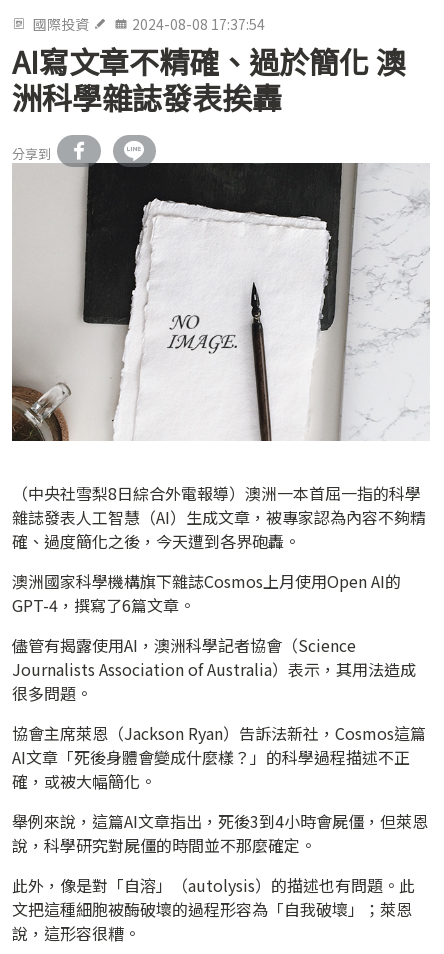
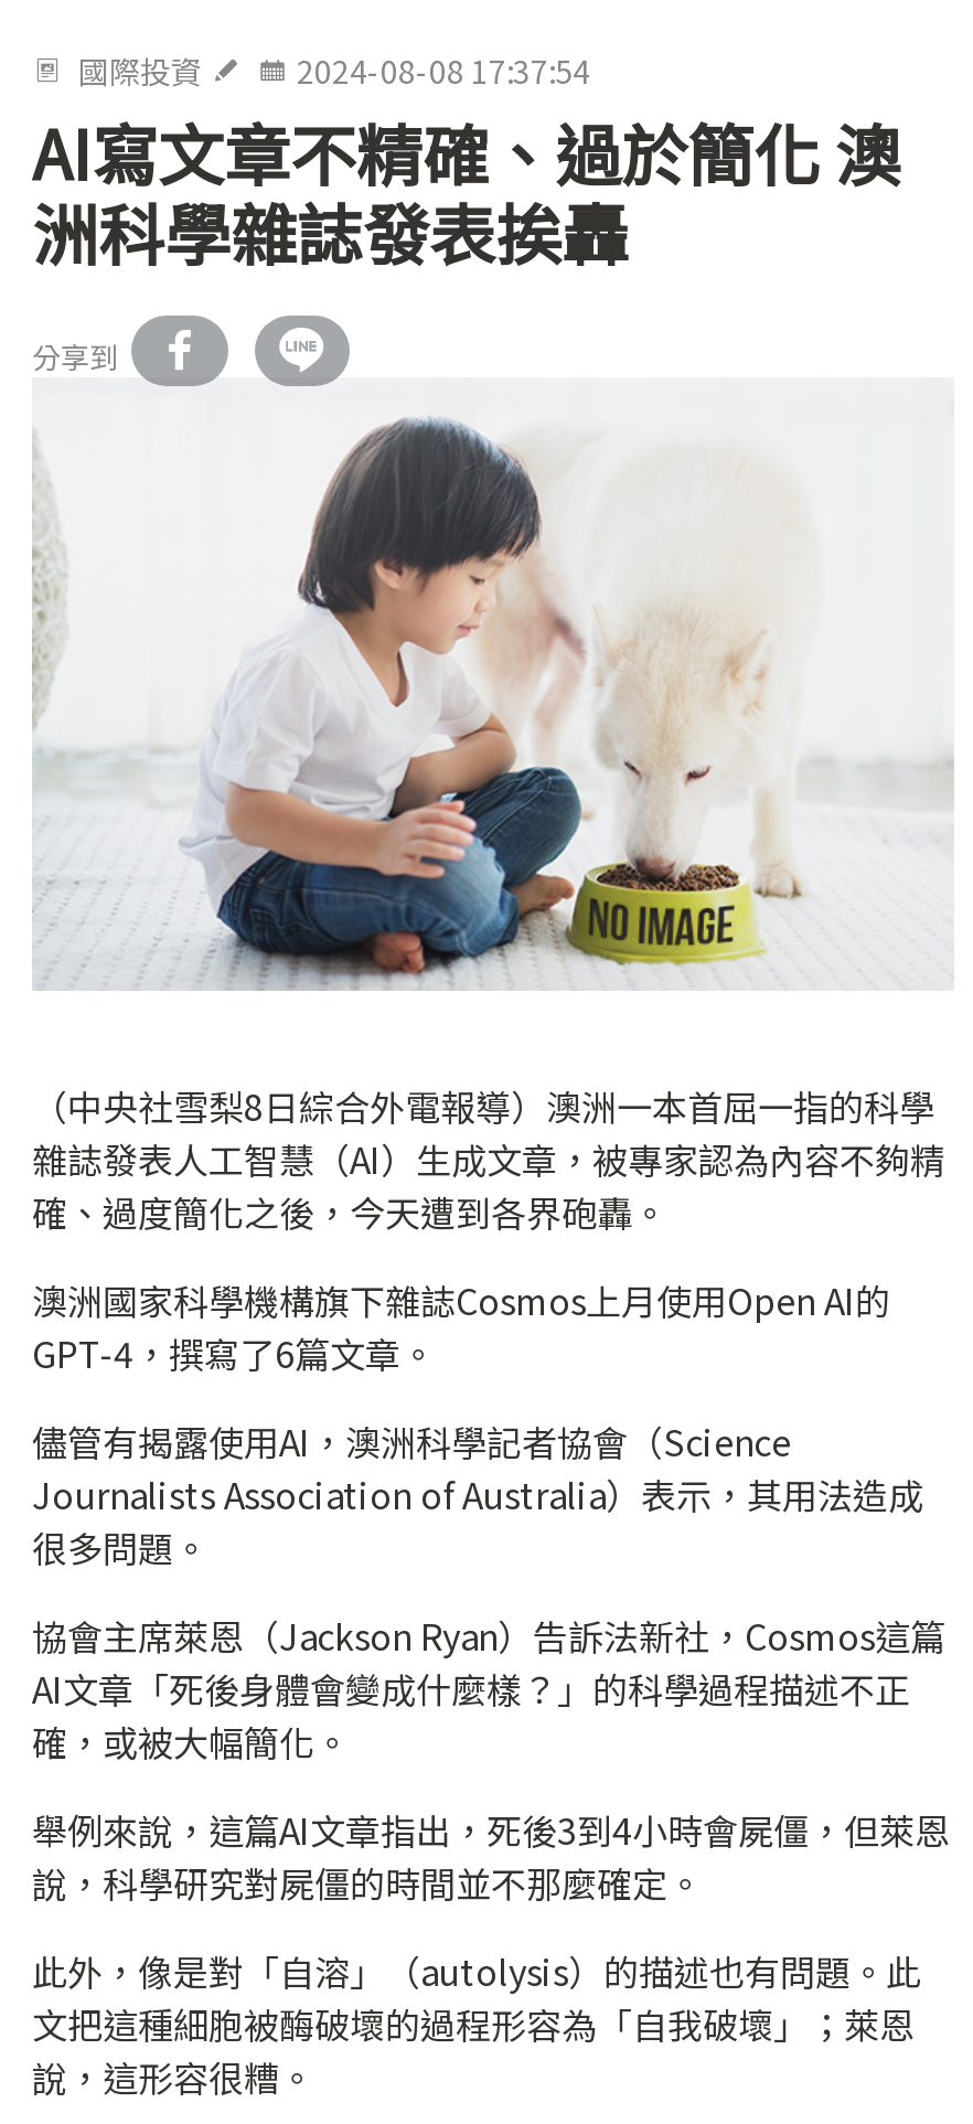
- [image]
+ [image]
